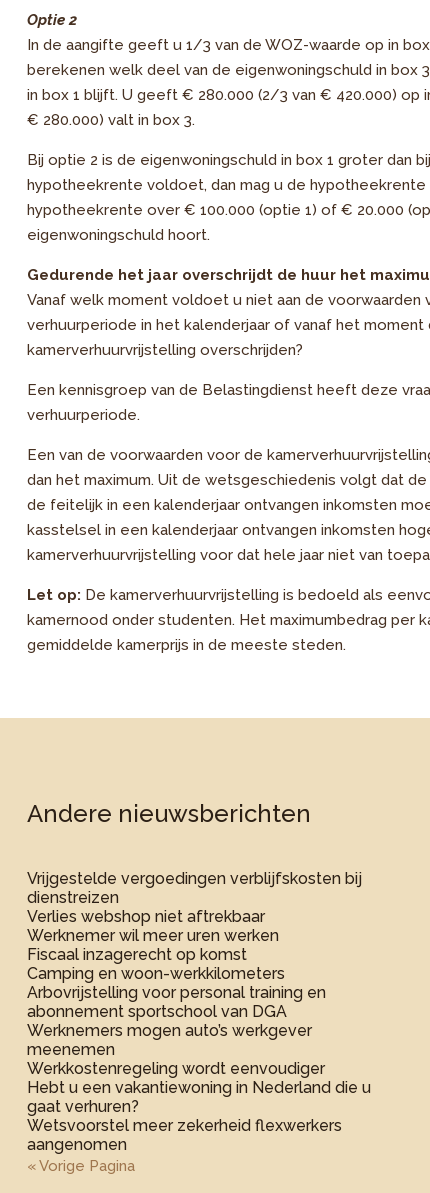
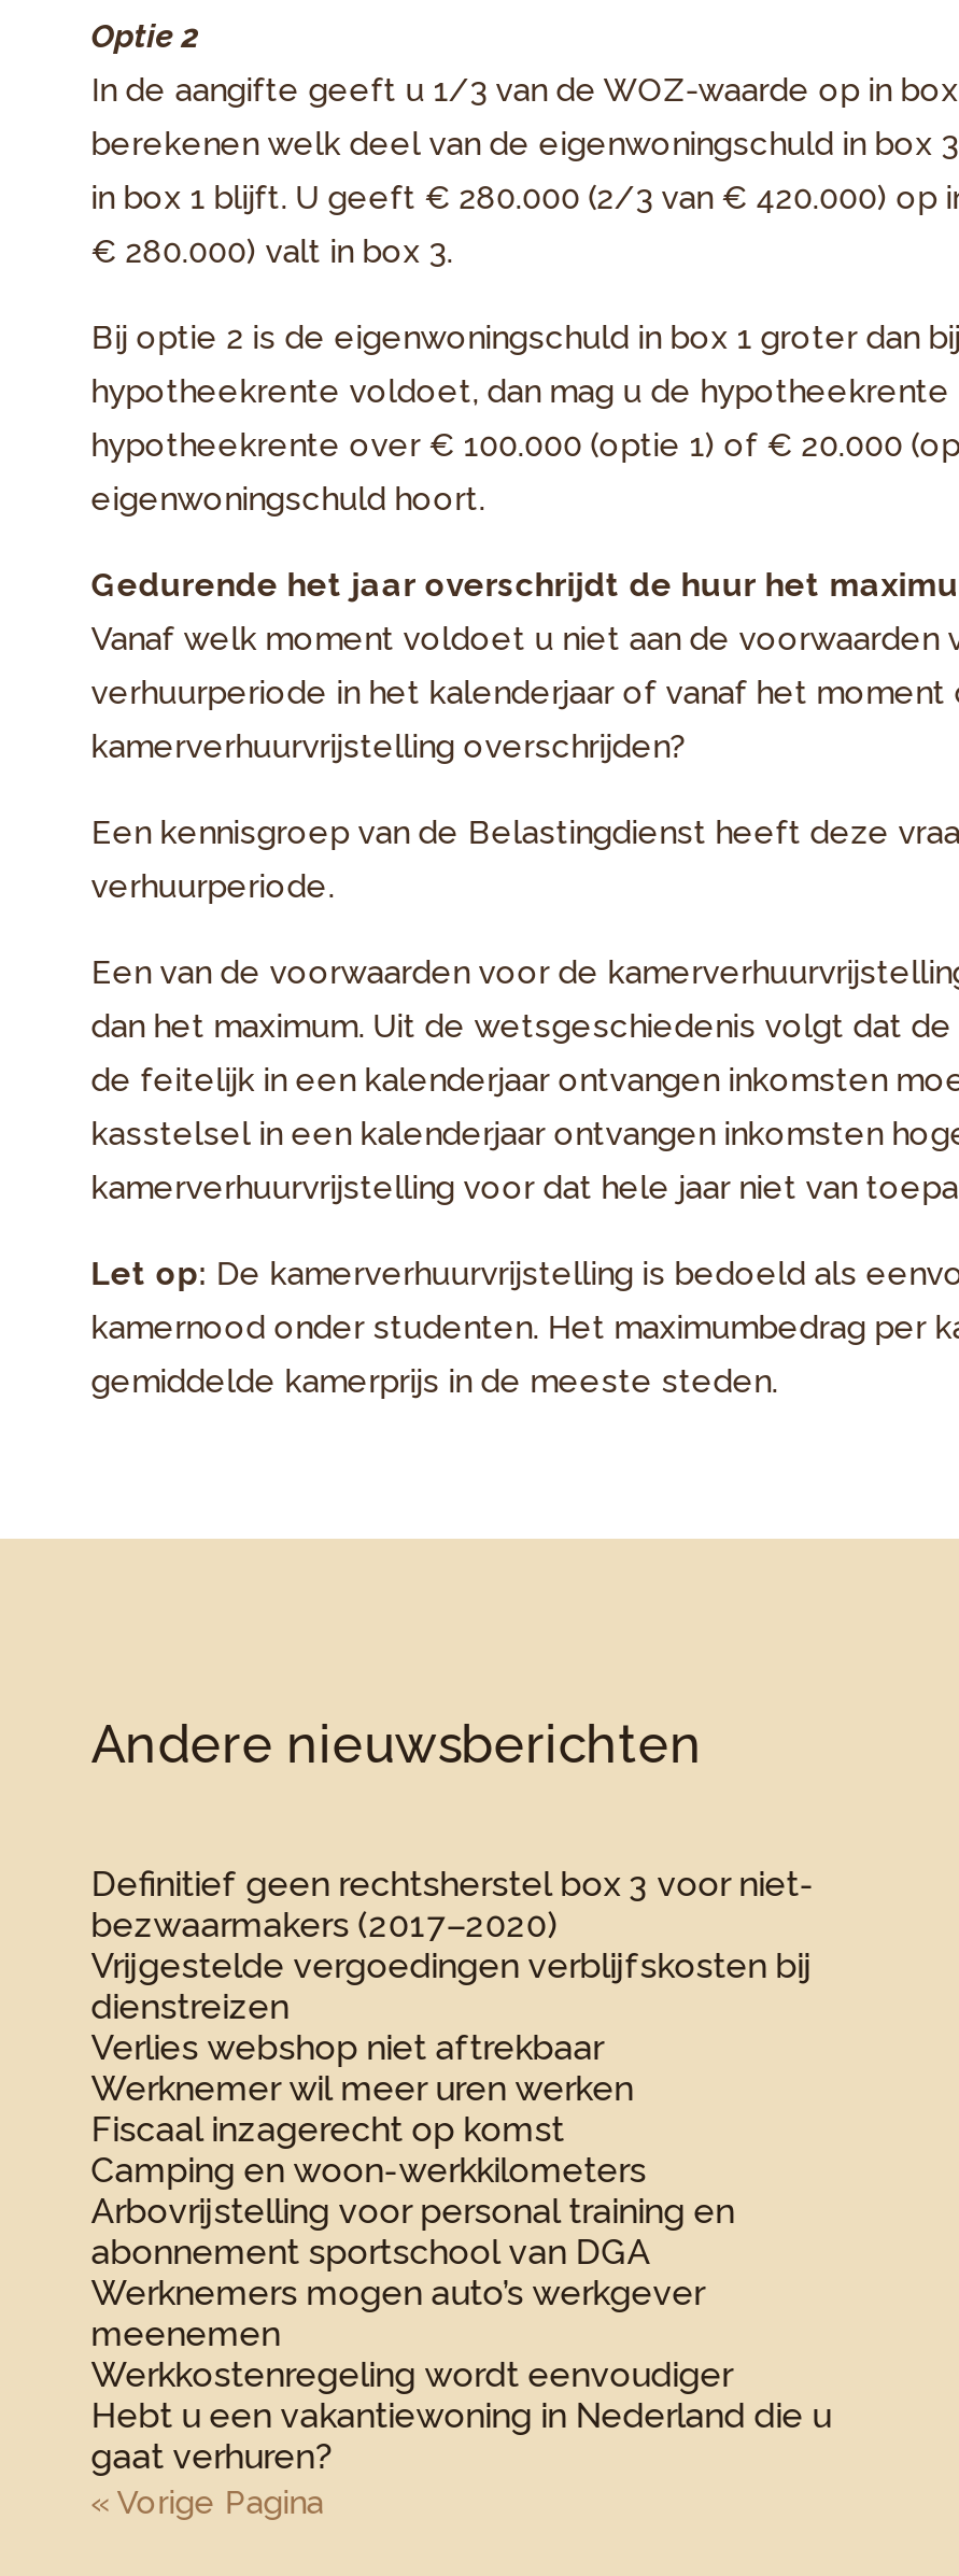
+ Definitief geen rechtsherstel box 3 voor niet-
+ bezwaarmakers (2017–2020)

moved down: Vrijgestelde vergoedingen verblijfskosten bij | dienstreizen | Verlies webshop niet aftrekbaar | ... | Hebt u een vakantiewoning in Nederland die u | gaat verhuren?

- Wetsvoorstel meer zekerheid flexwerkers
- aangenomen
